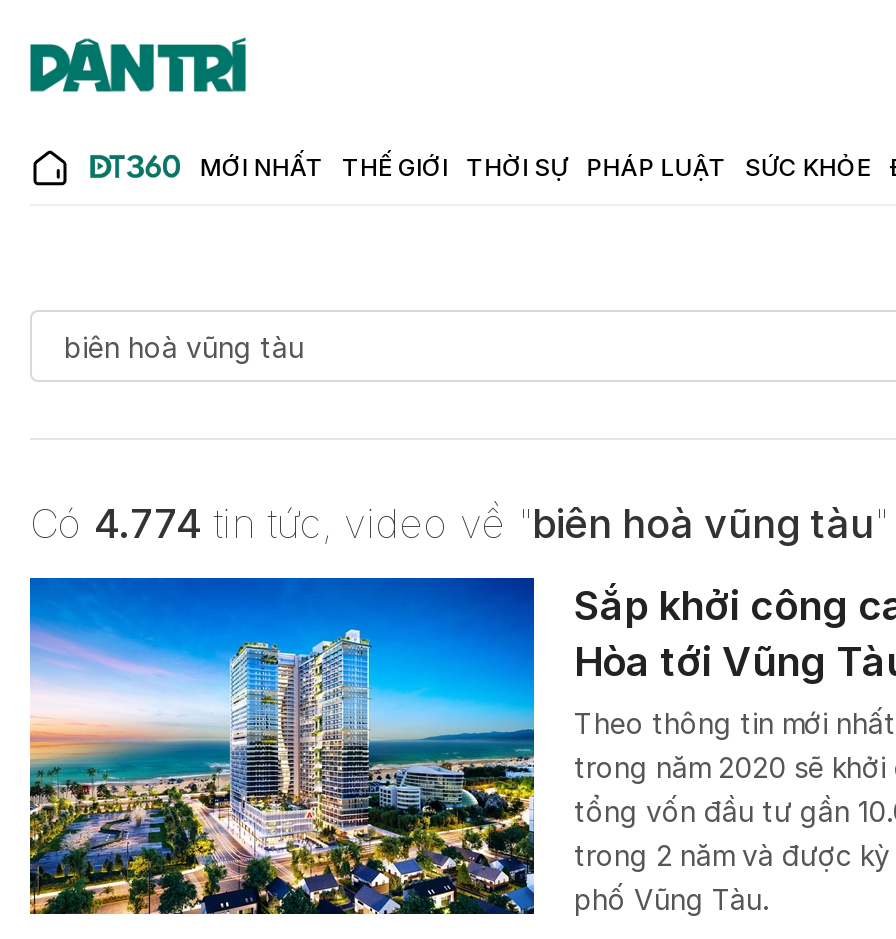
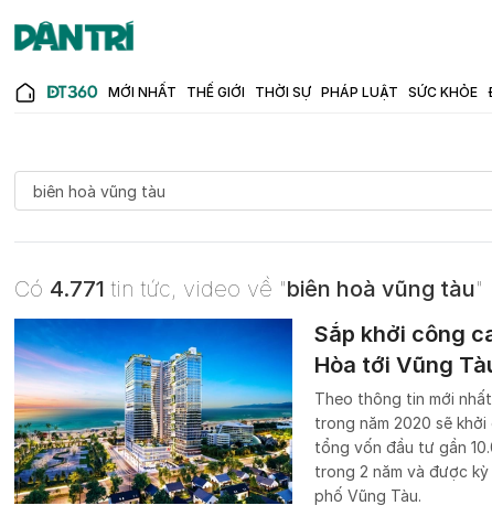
- Có 4.774 tin tức, video về " biên hoà vũng tàu"
+ Có 4.771 tin tức, video về " biên hoà vũng tàu"
